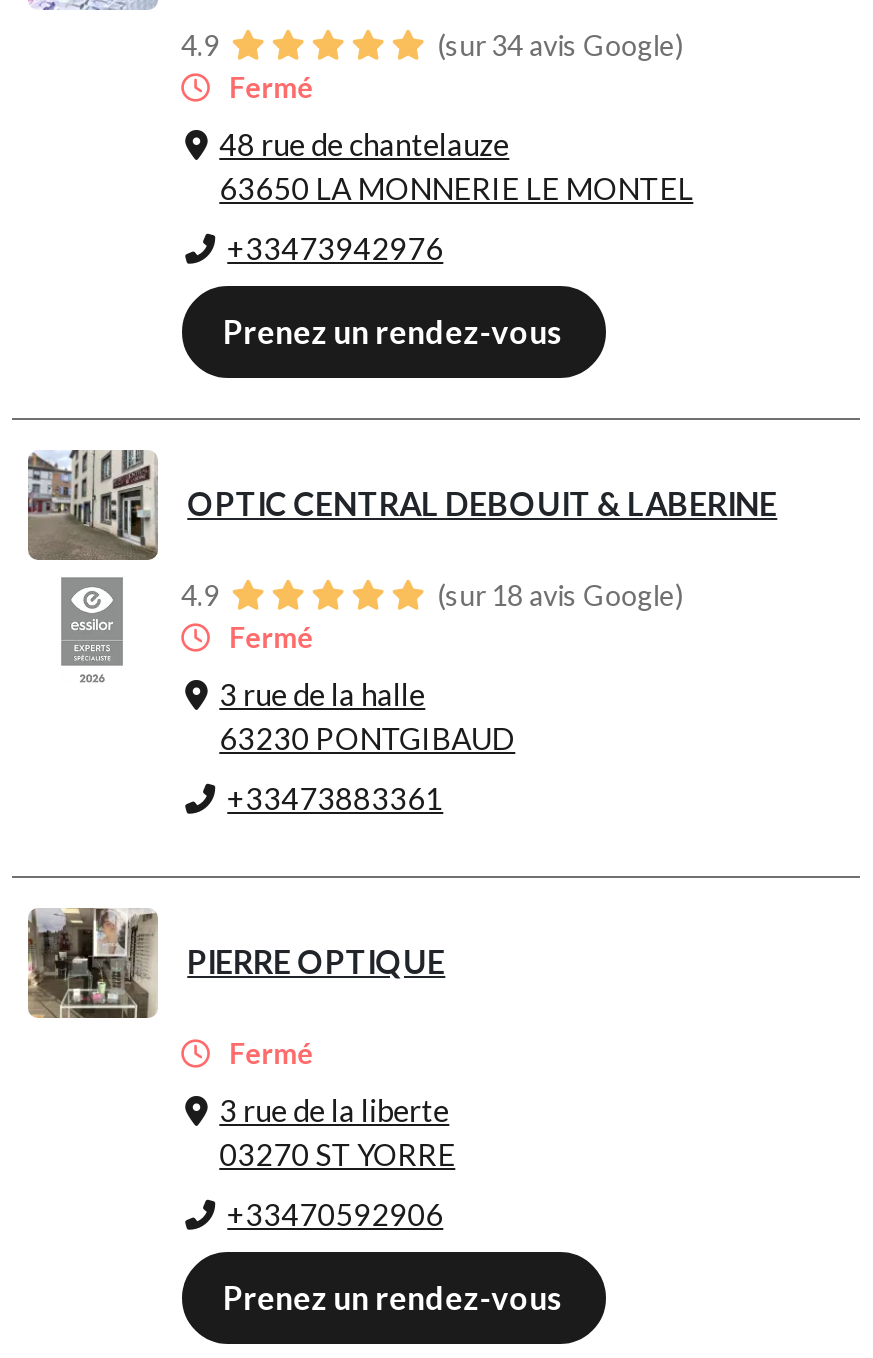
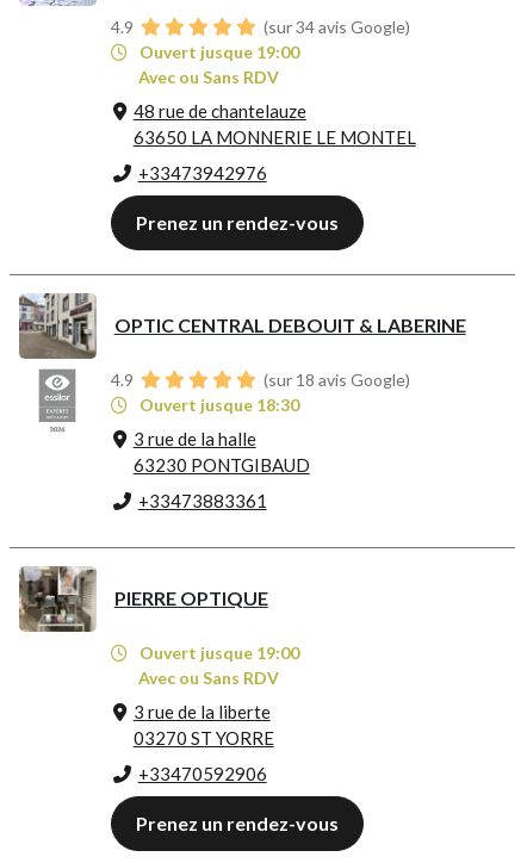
- Fermé
+ Ouvert jusque 19:00
+ Avec ou Sans RDV

- Fermé
+ Ouvert jusque 18:30

- Fermé
+ Ouvert jusque 19:00
+ Avec ou Sans RDV
